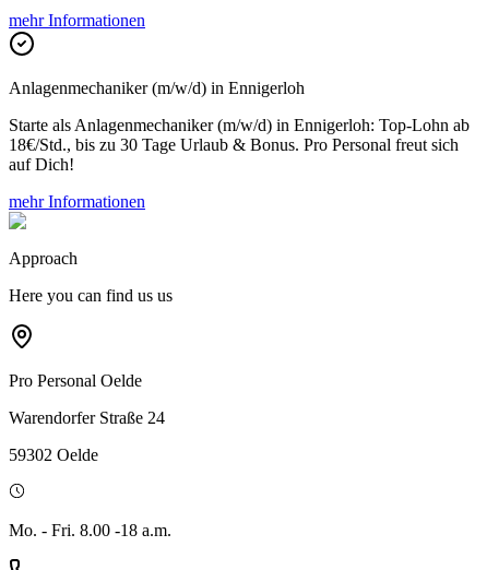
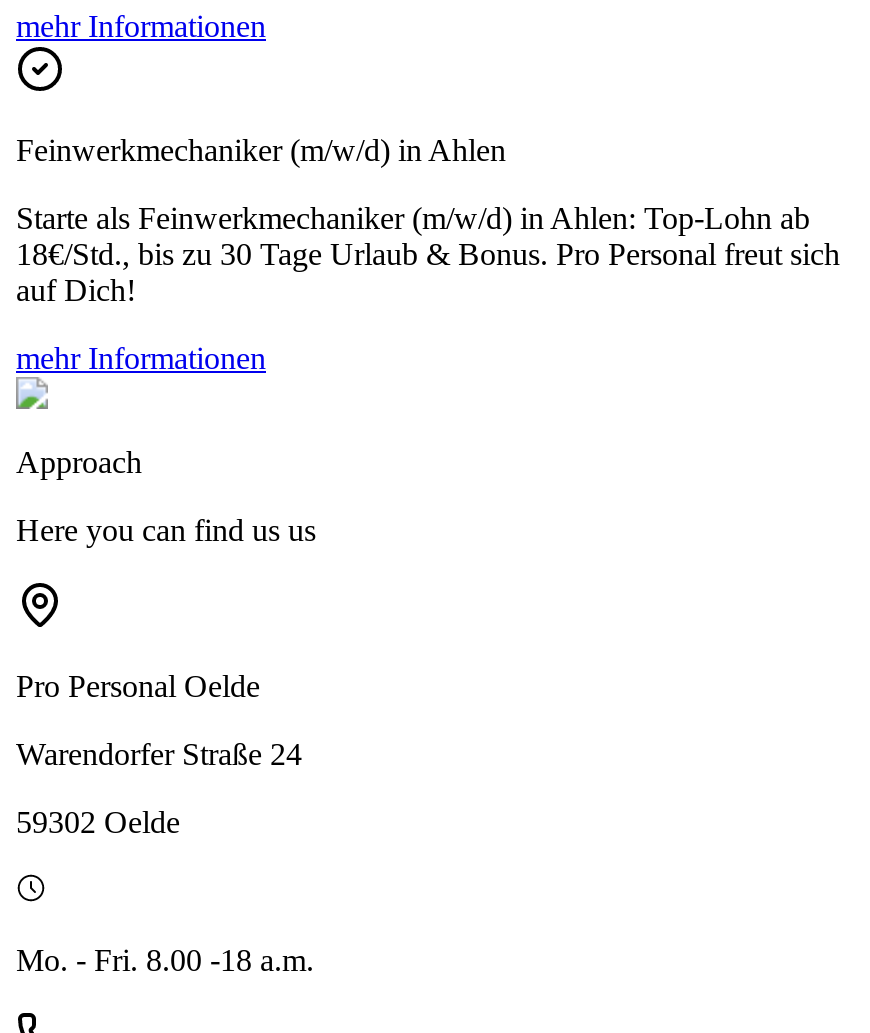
- Anlagenmechaniker (m/w/d) in Ennigerloh
+ Feinwerkmechaniker (m/w/d) in Ahlen

- Starte als Anlagenmechaniker (m/w/d) in Ennigerloh: Top-Lohn ab
+ Starte als Feinwerkmechaniker (m/w/d) in Ahlen: Top-Lohn ab
